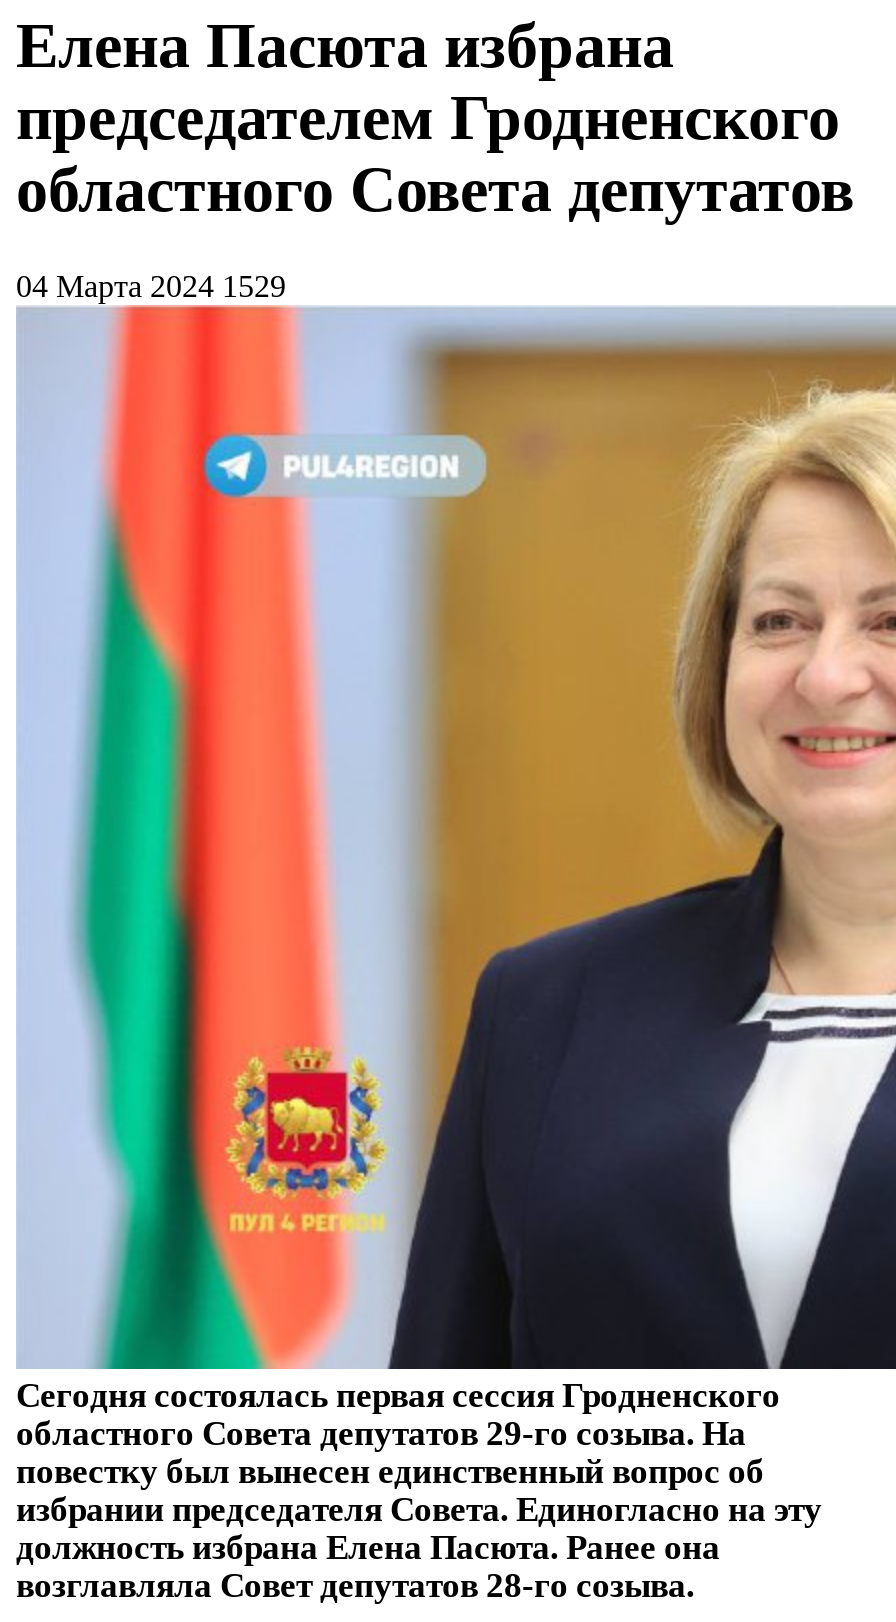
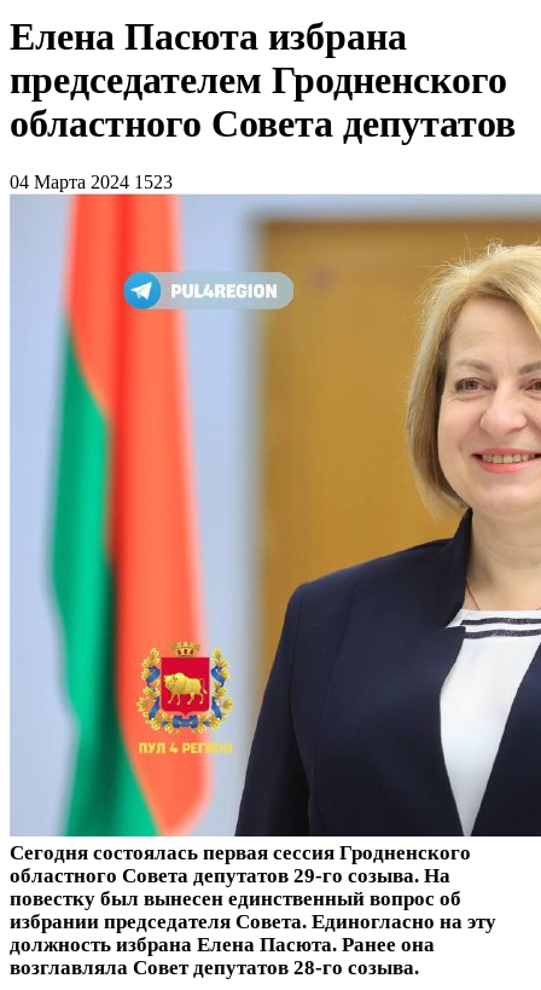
- 04 Марта 2024 1529
+ 04 Марта 2024 1523
